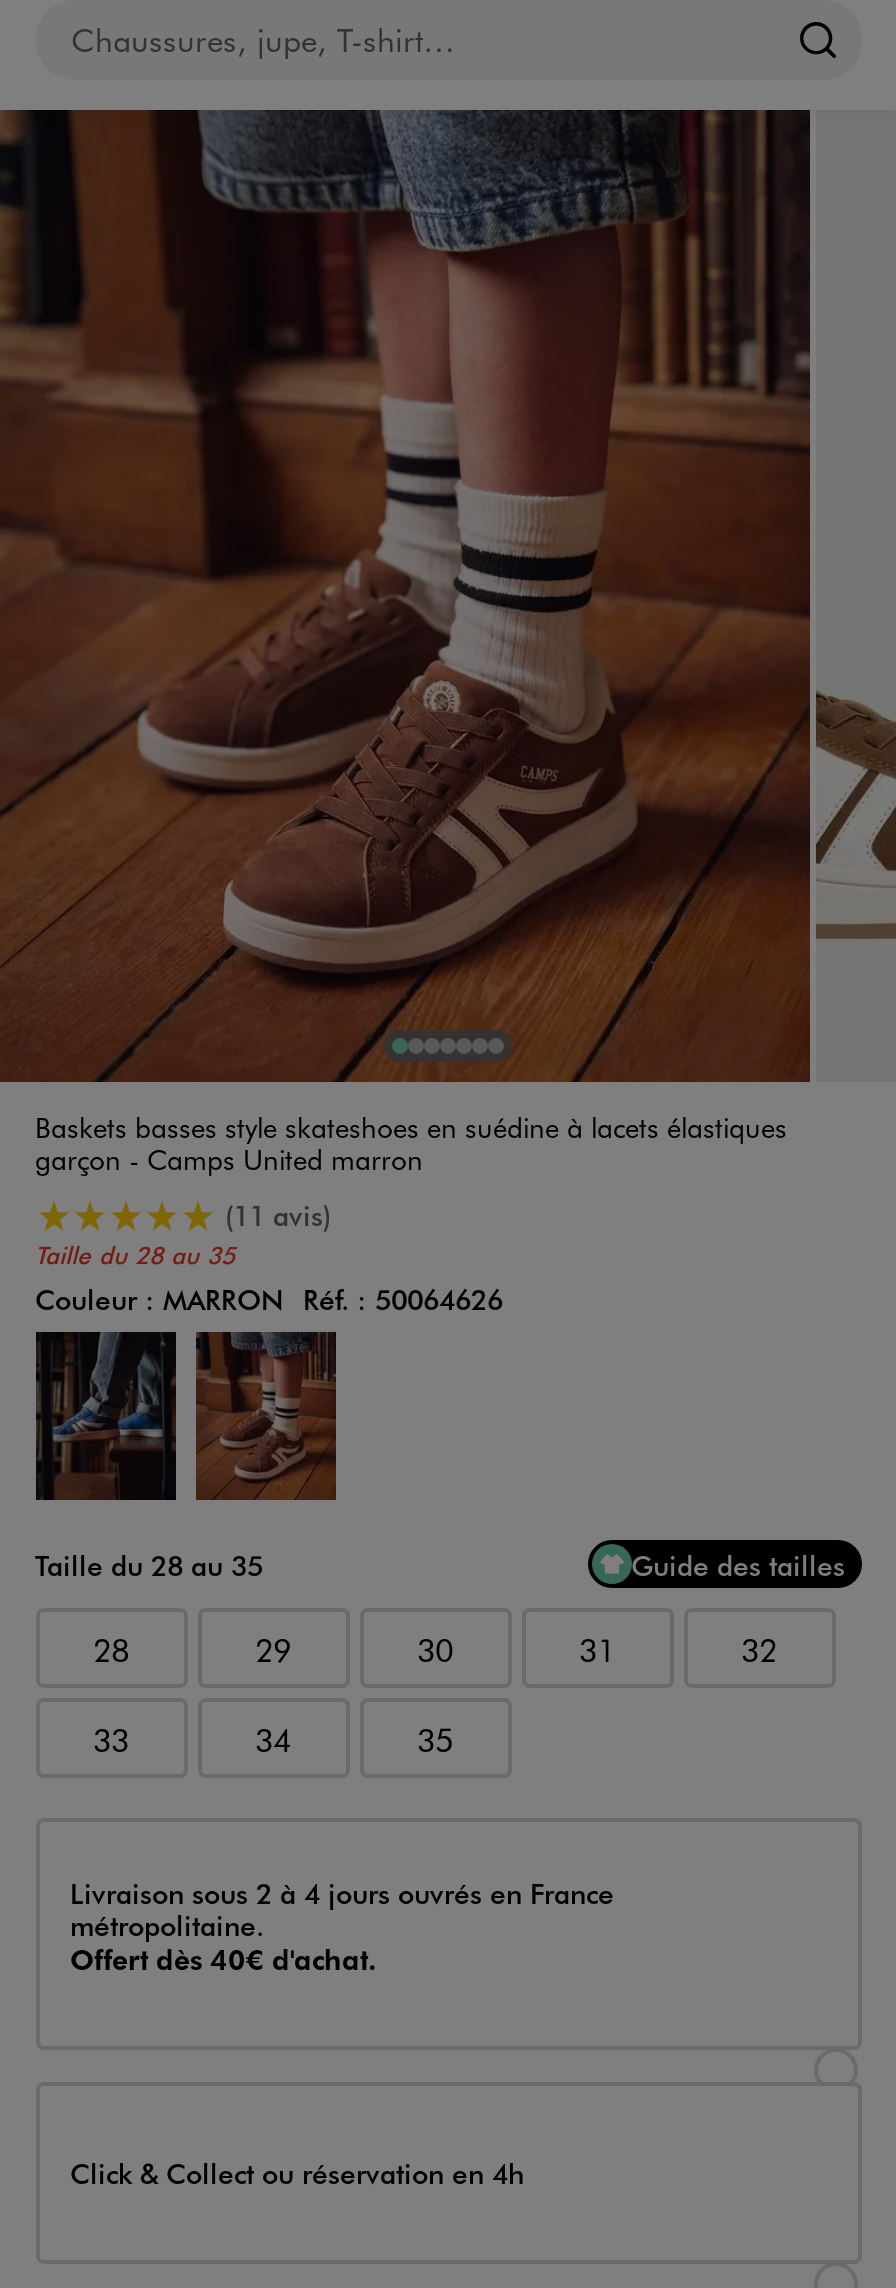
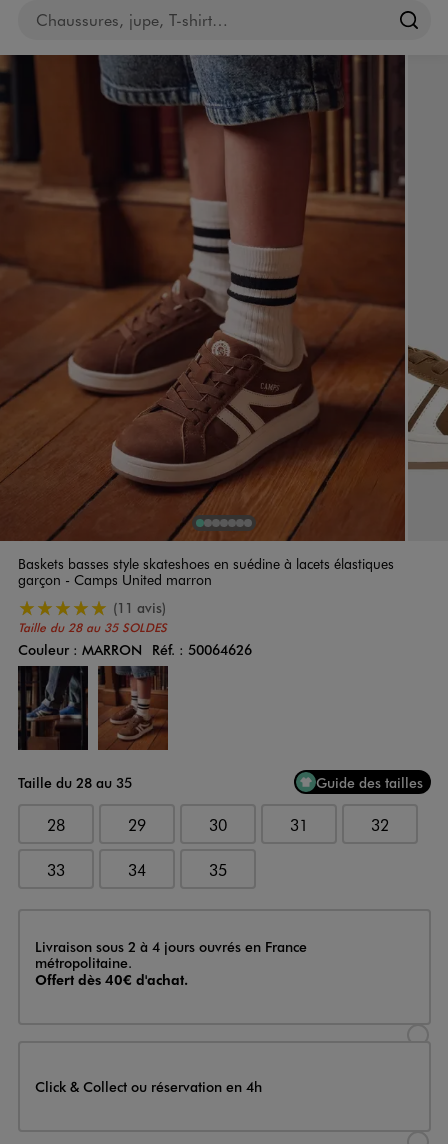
- Taille du 28 au 35
+ Taille du 28 au 35 SOLDES
